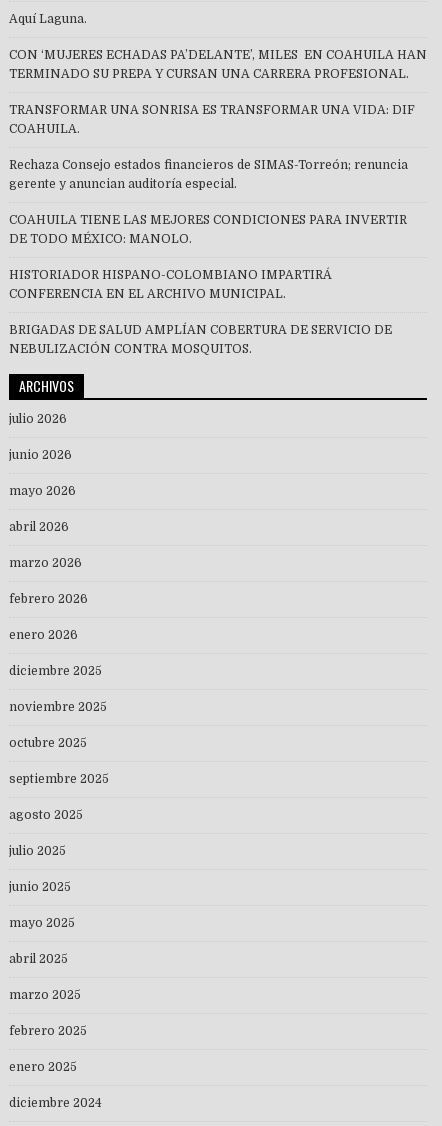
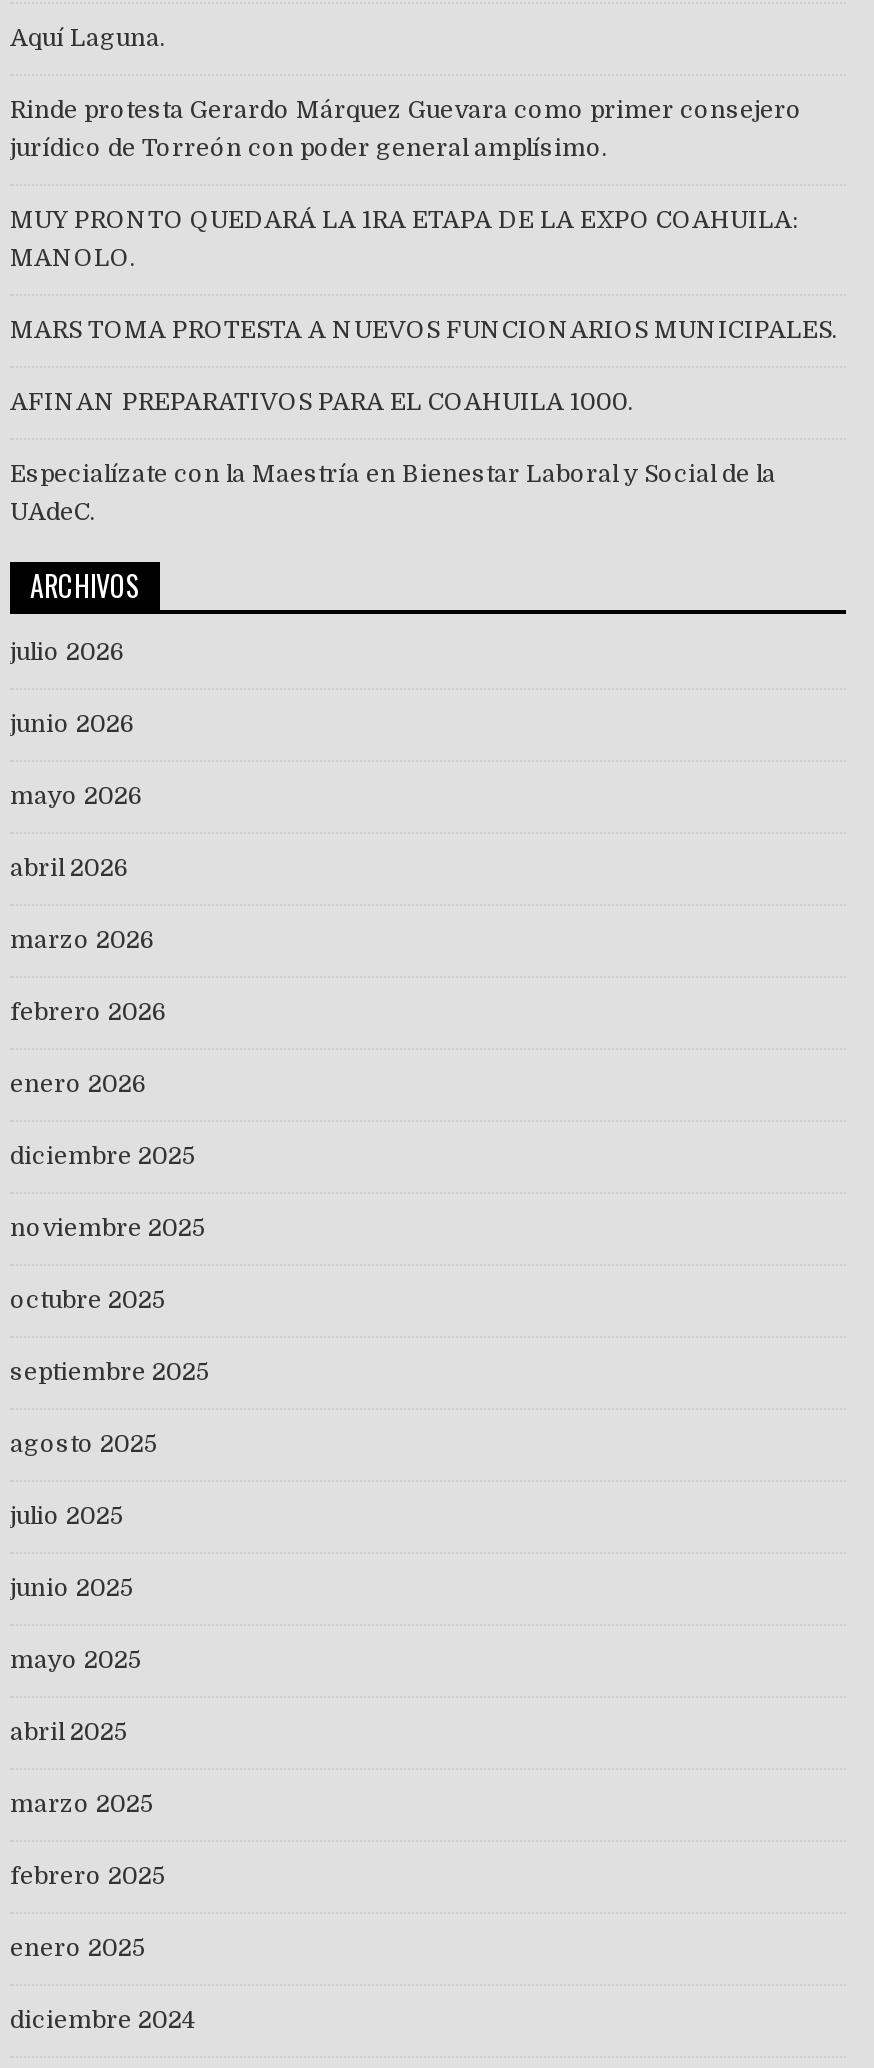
- CON ‘MUJERES ECHADAS PA’DELANTE’, MILES EN COAHUILA HAN
- TERMINADO SU PREPA Y CURSAN UNA CARRERA PROFESIONAL.
- TRANSFORMAR UNA SONRISA ES TRANSFORMAR UNA VIDA: DIF
- COAHUILA.
- Rechaza Consejo estados financieros de SIMAS-Torreón; renuncia
- gerente y anuncian auditoría especial.
- COAHUILA TIENE LAS MEJORES CONDICIONES PARA INVERTIR
- DE TODO MÉXICO: MANOLO.
- HISTORIADOR HISPANO-COLOMBIANO IMPARTIRÁ
- CONFERENCIA EN EL ARCHIVO MUNICIPAL.
- BRIGADAS DE SALUD AMPLÍAN COBERTURA DE SERVICIO DE
- NEBULIZACIÓN CONTRA MOSQUITOS.
+ Rinde protesta Gerardo Márquez Guevara como primer consejero
+ jurídico de Torreón con poder general amplísimo.
+ MUY PRONTO QUEDARÁ LA 1RA ETAPA DE LA EXPO COAHUILA:
+ MANOLO.
+ MARS TOMA PROTESTA A NUEVOS FUNCIONARIOS MUNICIPALES.
+ AFINAN PREPARATIVOS PARA EL COAHUILA 1000.
+ Especialízate con la Maestría en Bienestar Laboral y Social de la
+ UAdeC.
